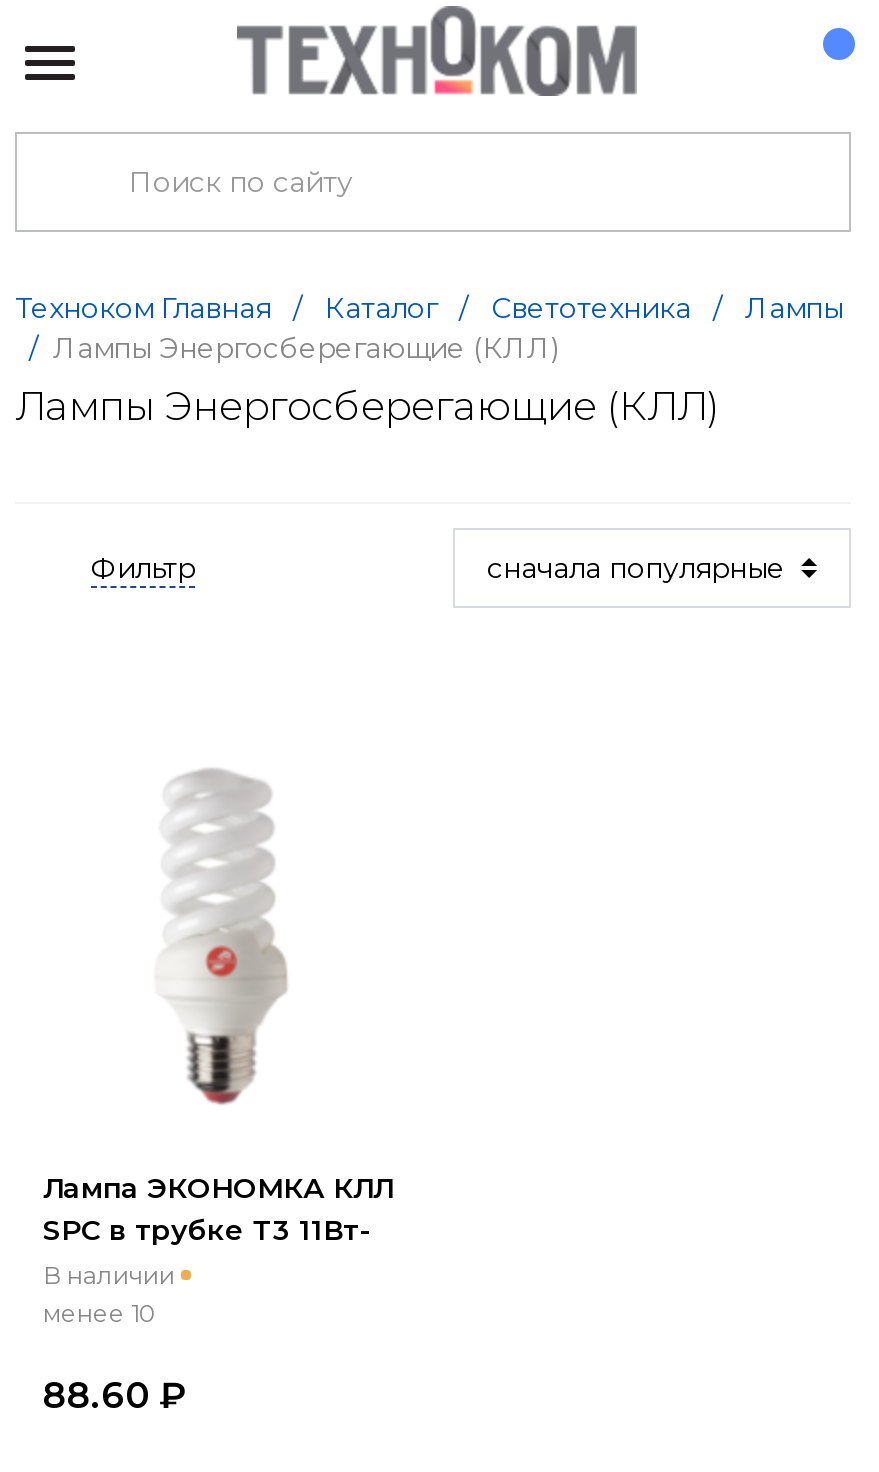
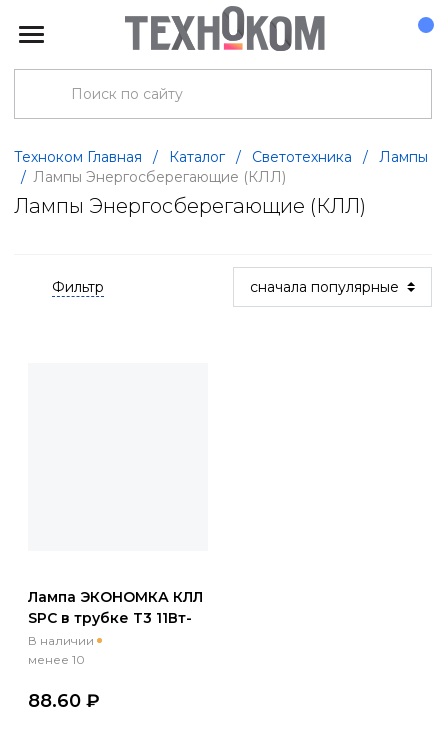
- [image]
